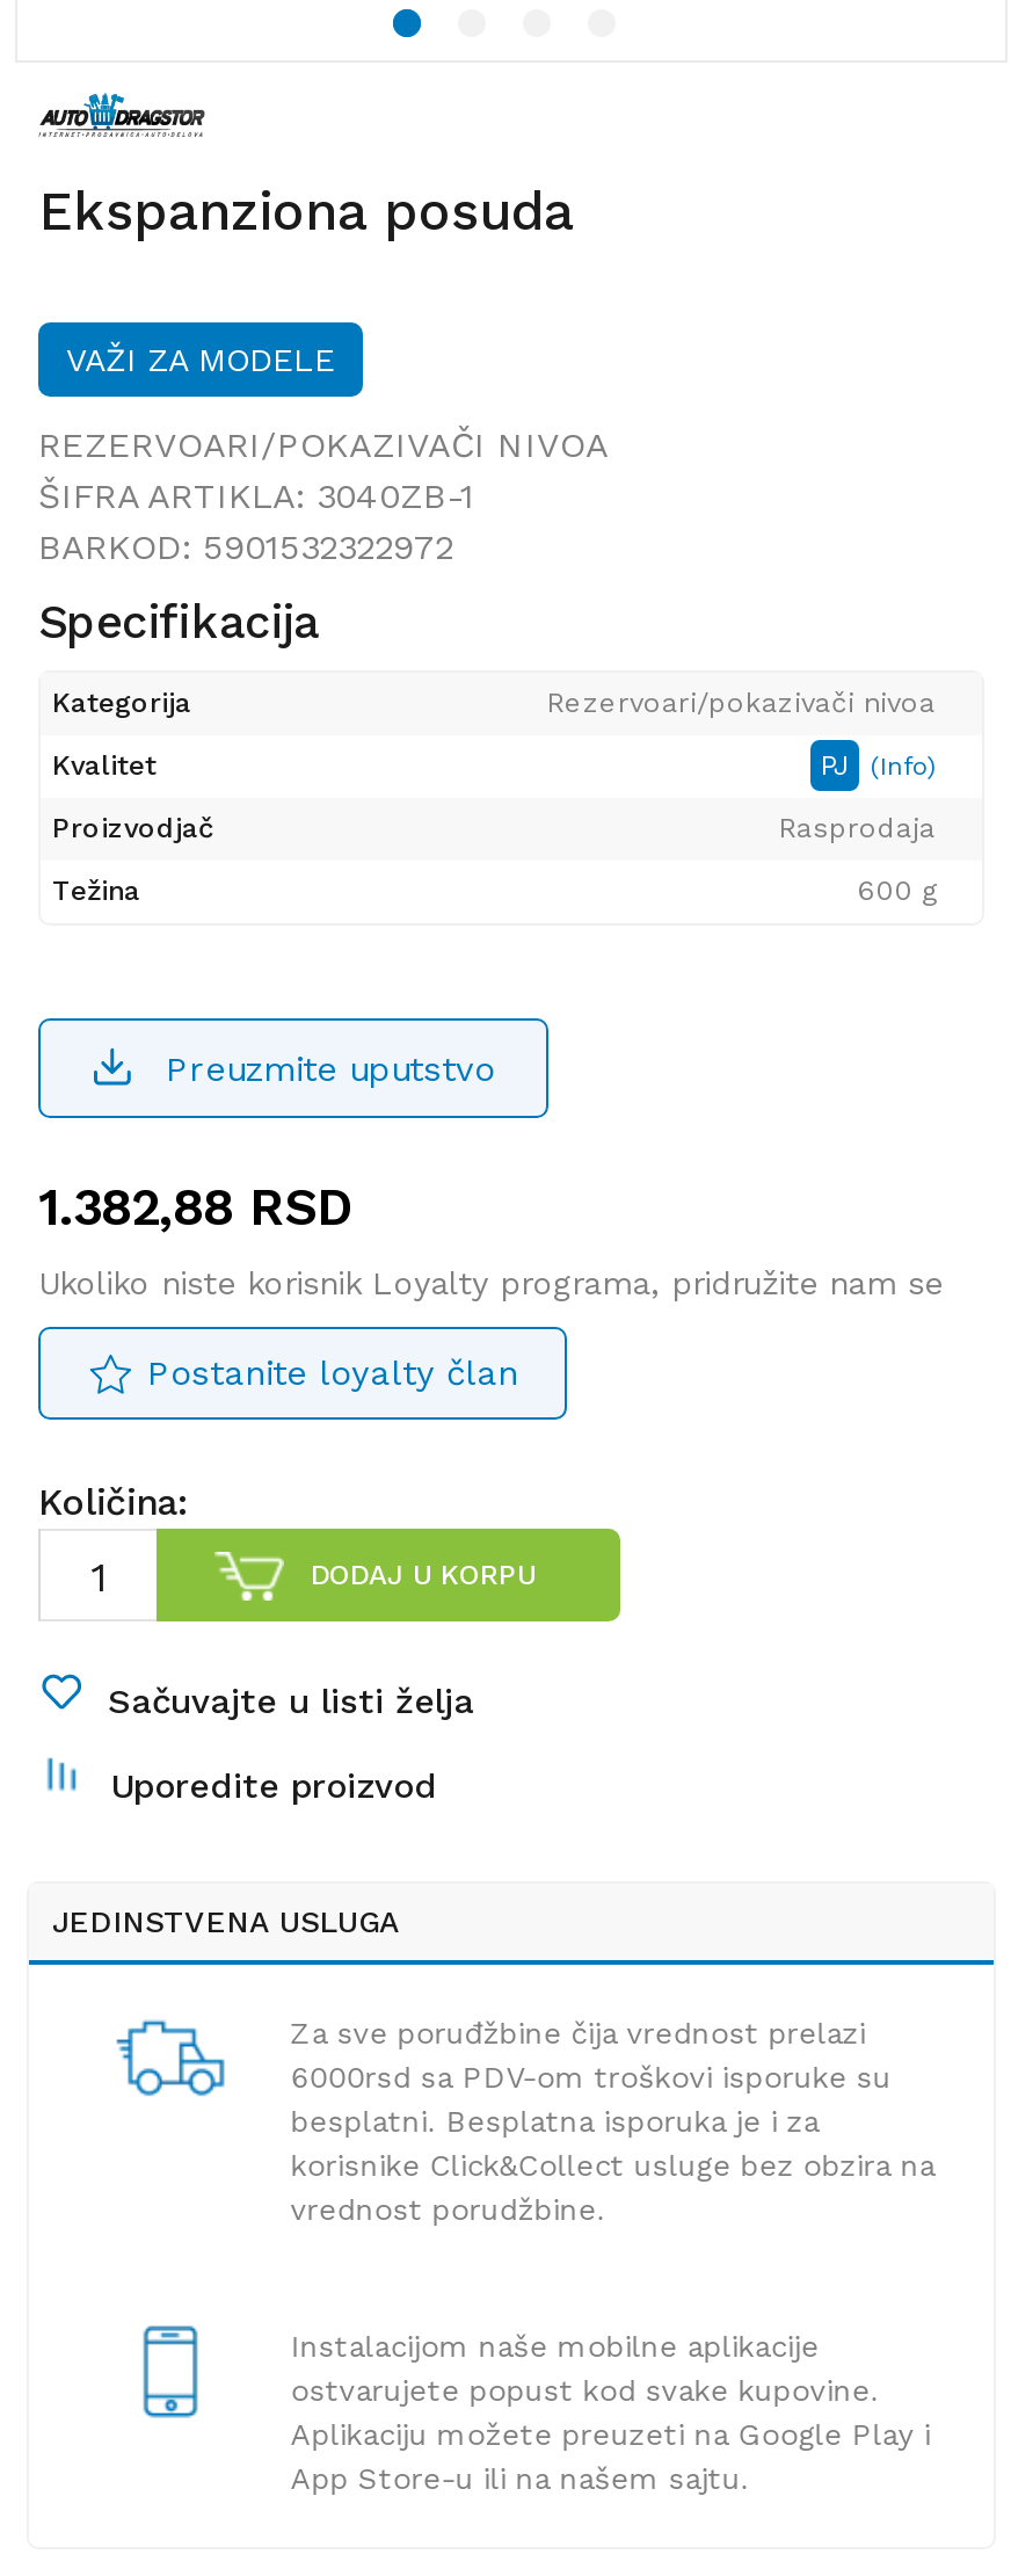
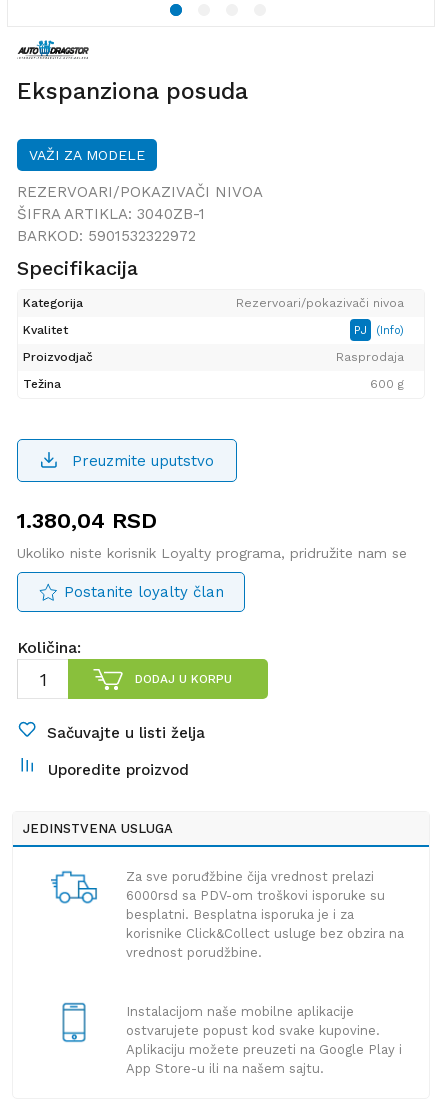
- 1.382,88 RSD
+ 1.380,04 RSD
